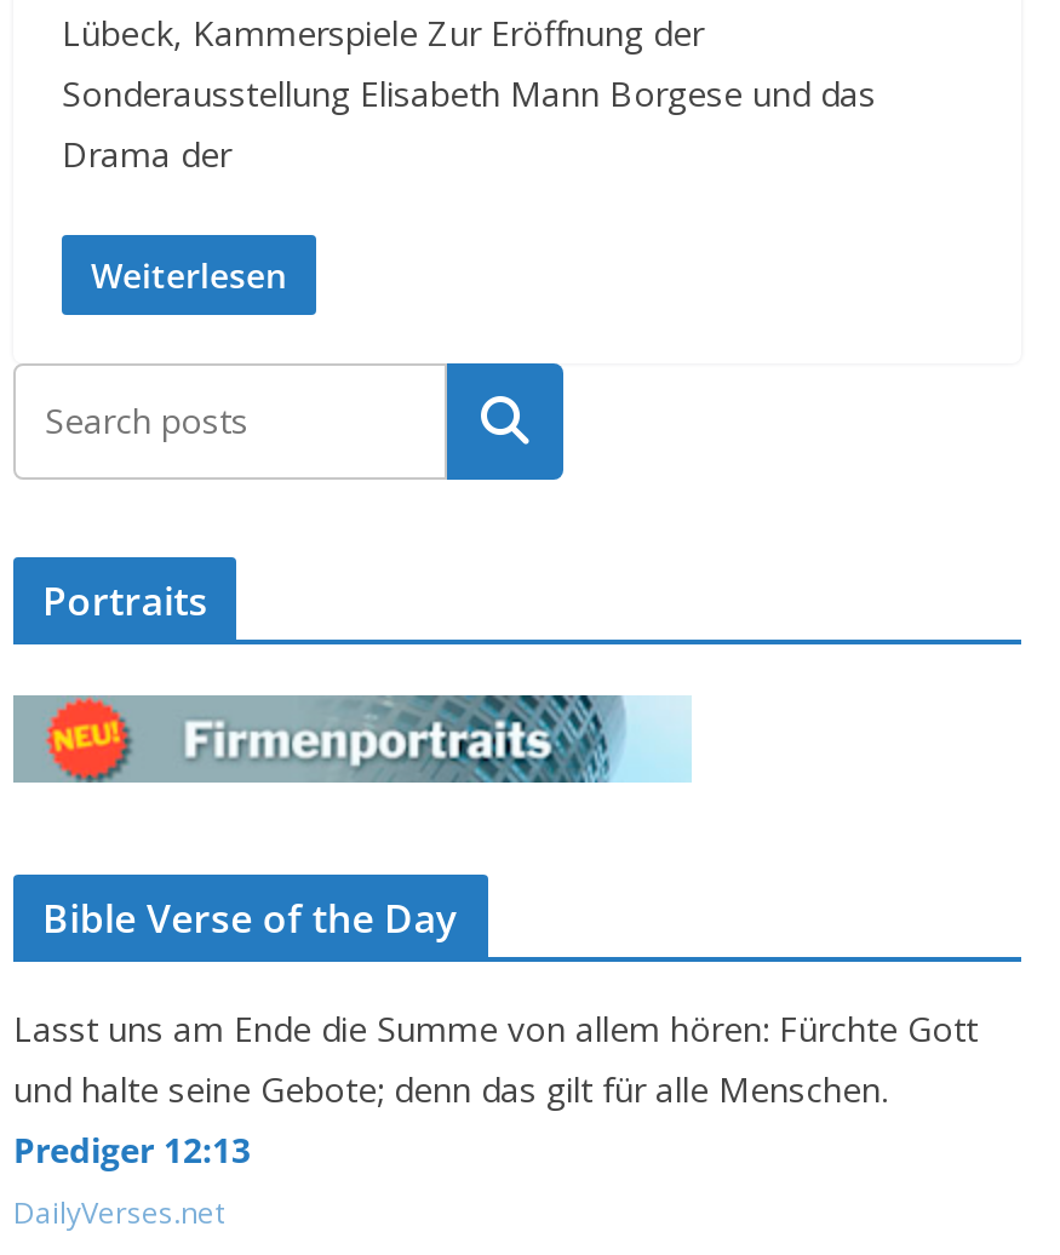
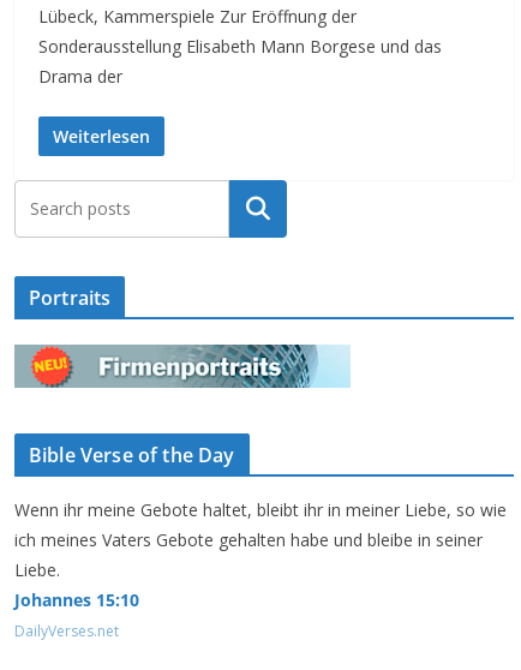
- Lasst uns am Ende die Summe von allem hören: Fürchte Gott
- und halte seine Gebote; denn das gilt für alle Menschen.
- Prediger 12:13
+ Wenn ihr meine Gebote haltet, bleibt ihr in meiner Liebe, so wie
+ ich meines Vaters Gebote gehalten habe und bleibe in seiner
+ Liebe.
+ Johannes 15:10
